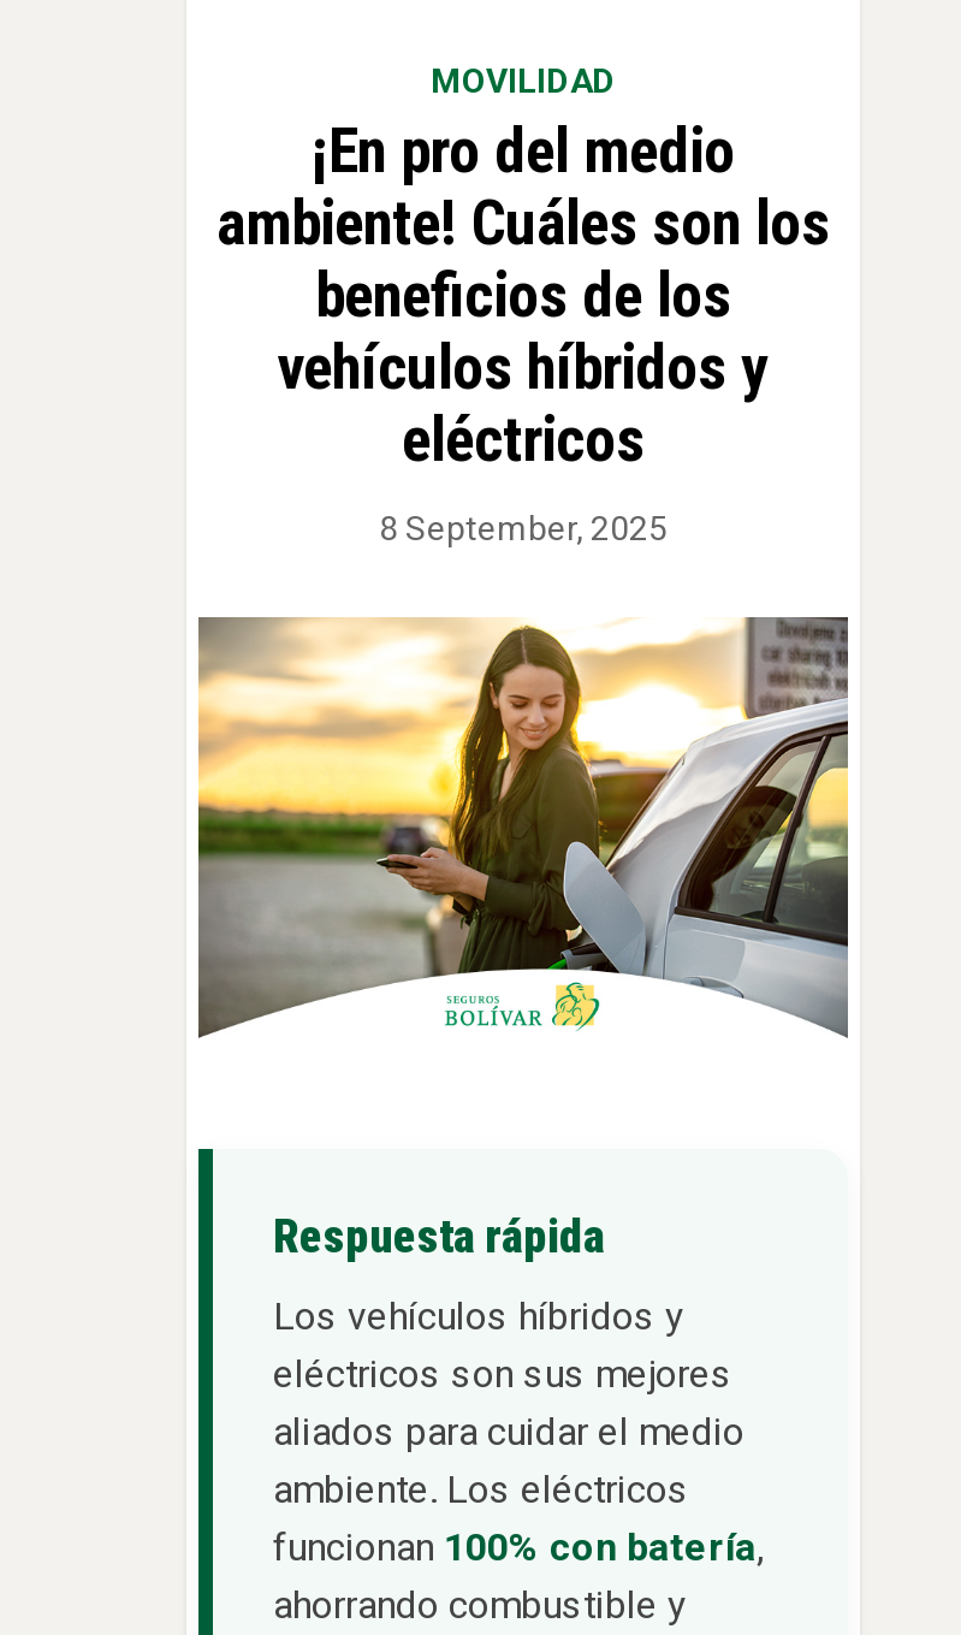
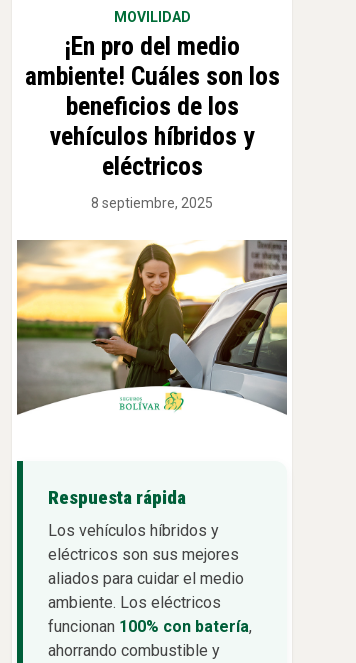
- 8 September, 2025
+ 8 septiembre, 2025
